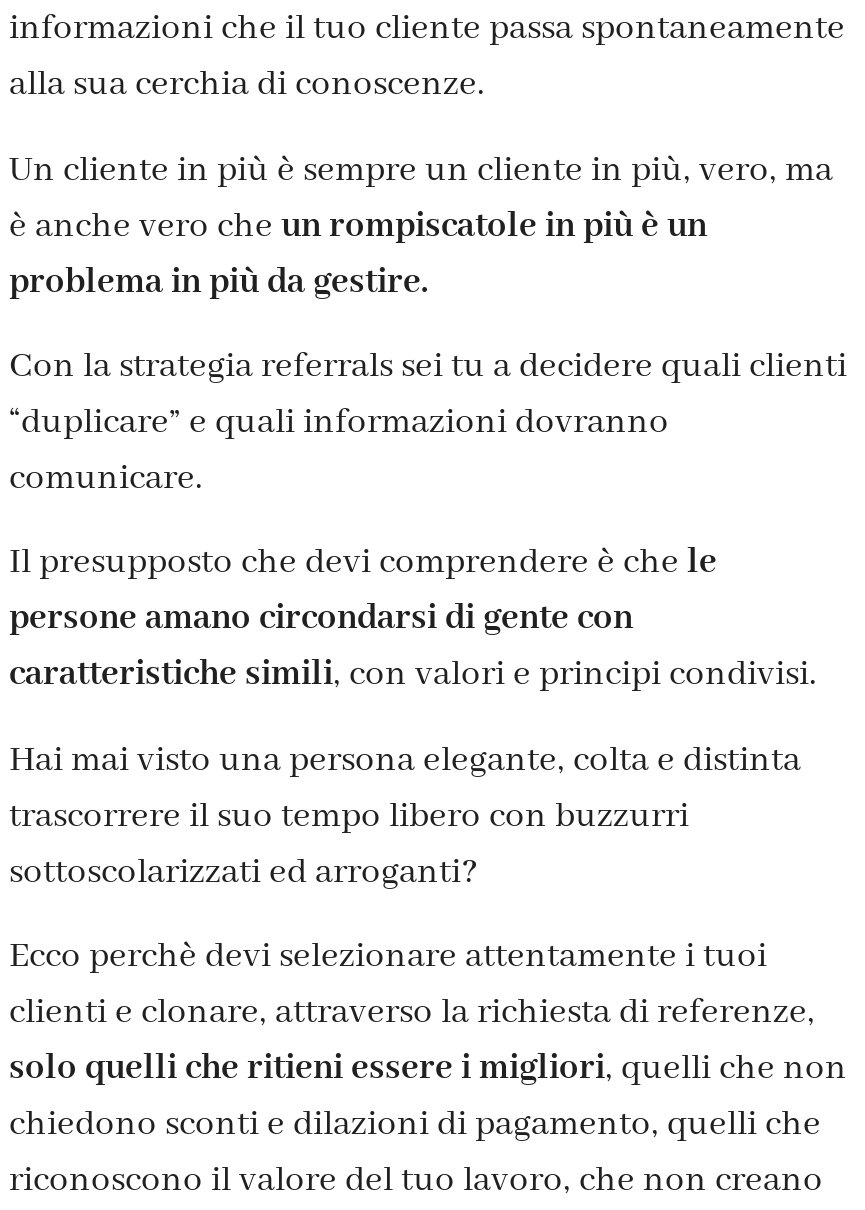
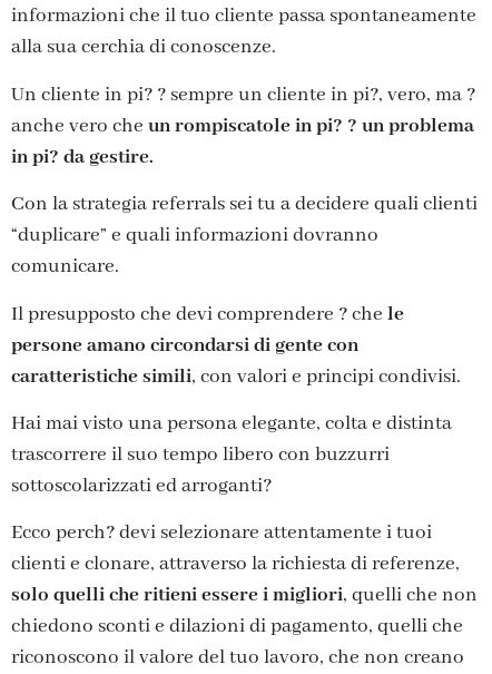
- Un cliente in più è sempre un cliente in più, vero, ma
- è anche vero che un rompiscatole in più è un
- problema in più da gestire.
+ Un cliente in pi? ? sempre un cliente in pi?, vero, ma ?
+ anche vero che un rompiscatole in pi? ? un problema
+ in pi? da gestire.

- Il presupposto che devi comprendere è che le
+ Il presupposto che devi comprendere ? che le

- Ecco perchè devi selezionare attentamente i tuoi
+ Ecco perch? devi selezionare attentamente i tuoi
